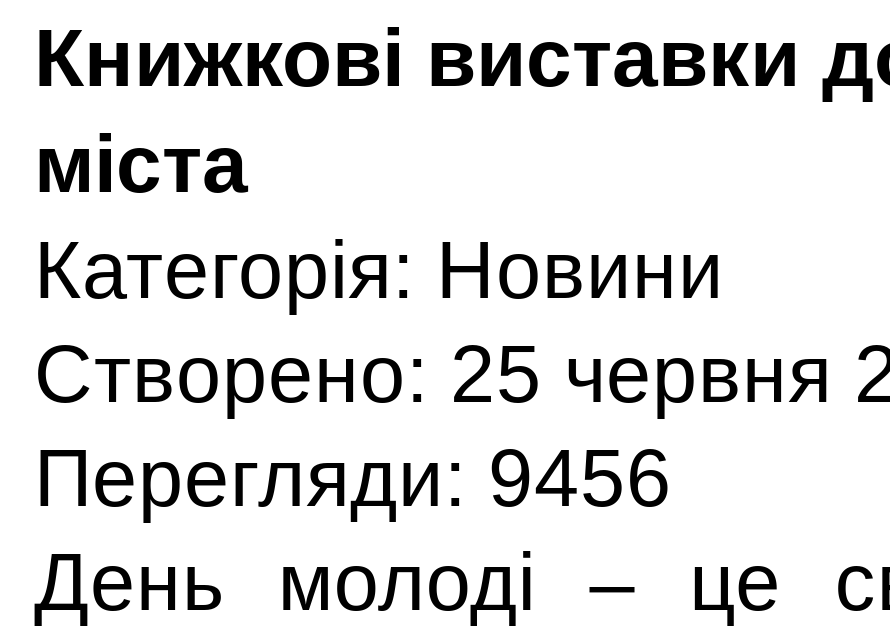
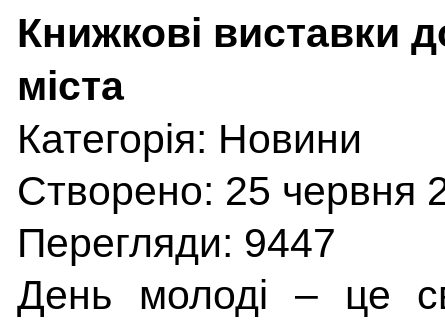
- Перегляди: 9456
+ Перегляди: 9447
